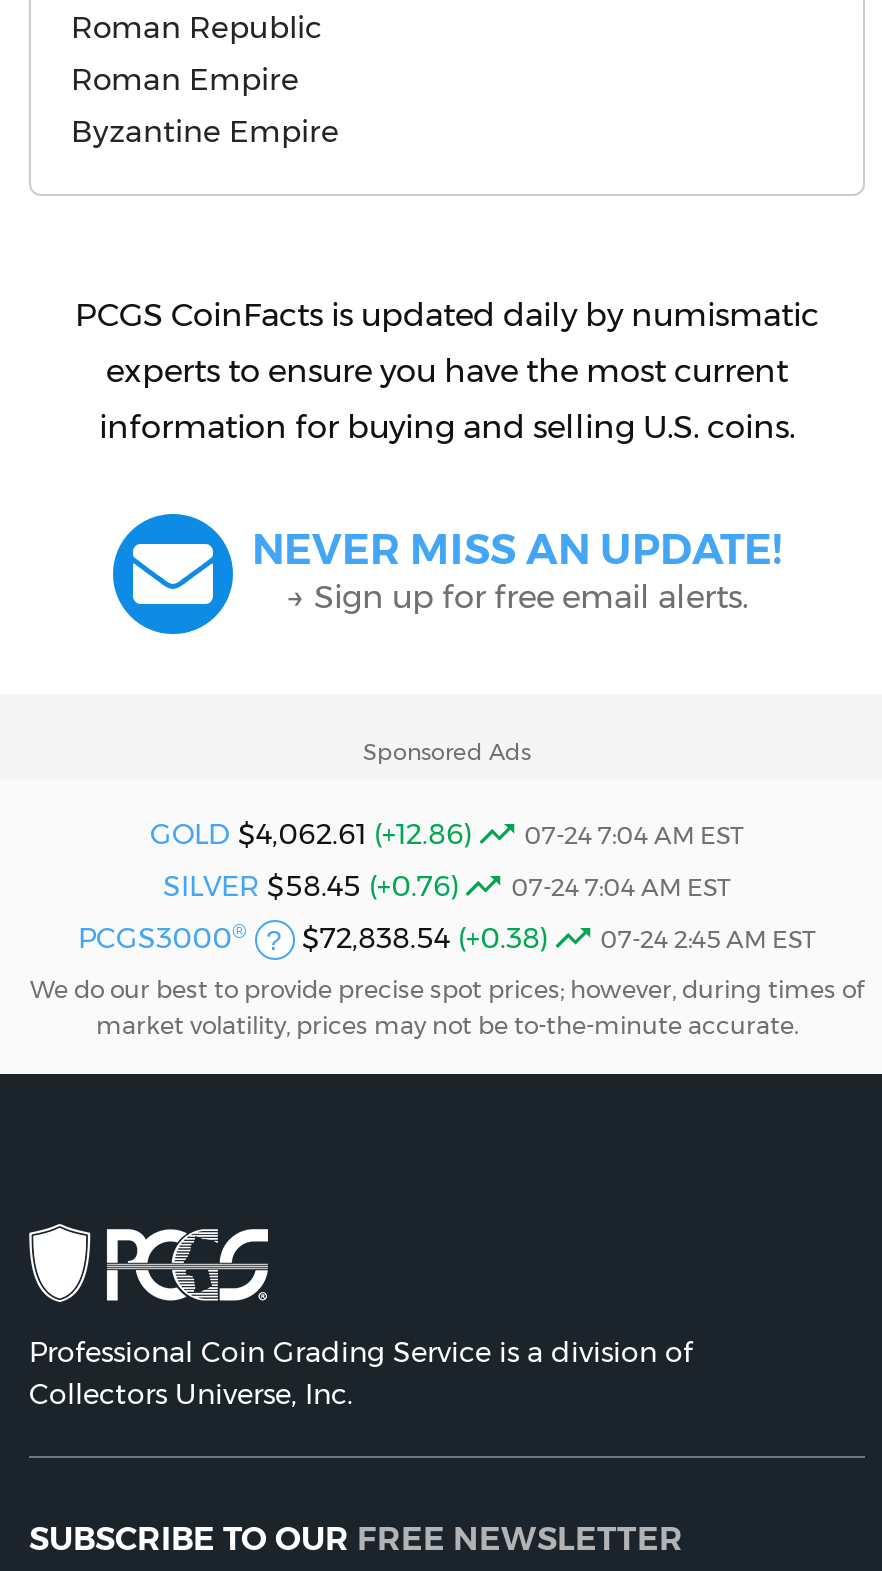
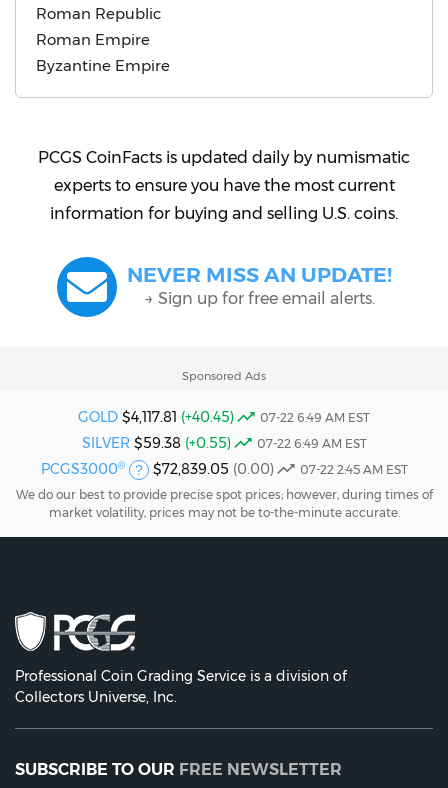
- GOLD $4,062.61 (+12.86)
+ GOLD $4,117.81 (+40.45)

- 07-24 7:04 AM EST
+ 07-22 6:49 AM EST

- SILVER $58.45 (+0.76)
+ SILVER $59.38 (+0.55)

- 07-24 7:04 AM EST
+ 07-22 6:49 AM EST

- $72,838.54 (+0.38)
+ $72,839.05 (0.00)

- 07-24 2:45 AM EST
+ 07-22 2:45 AM EST
